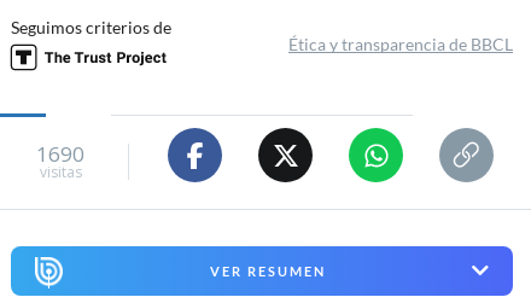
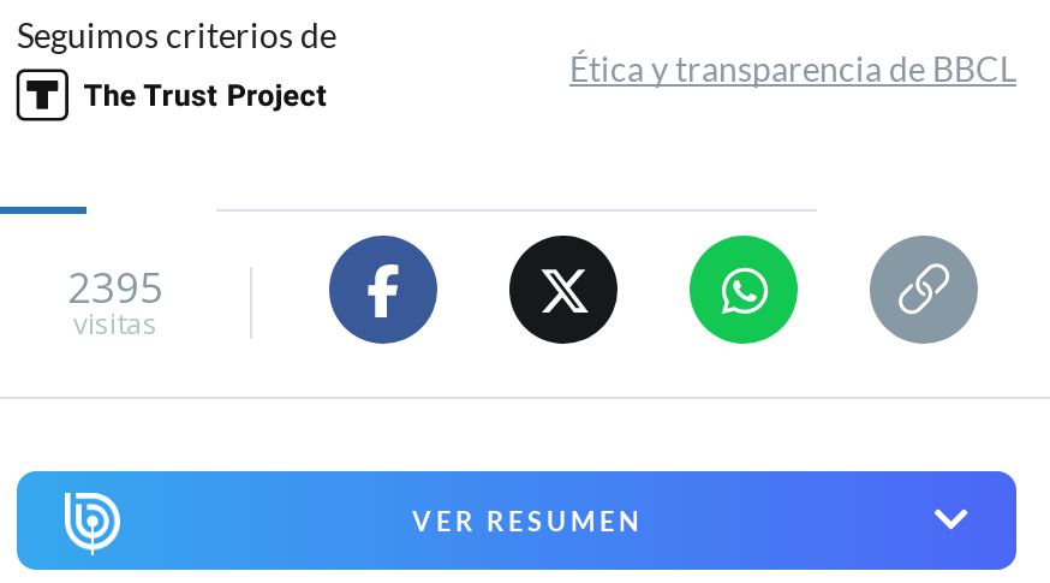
- 1690
+ 2395
